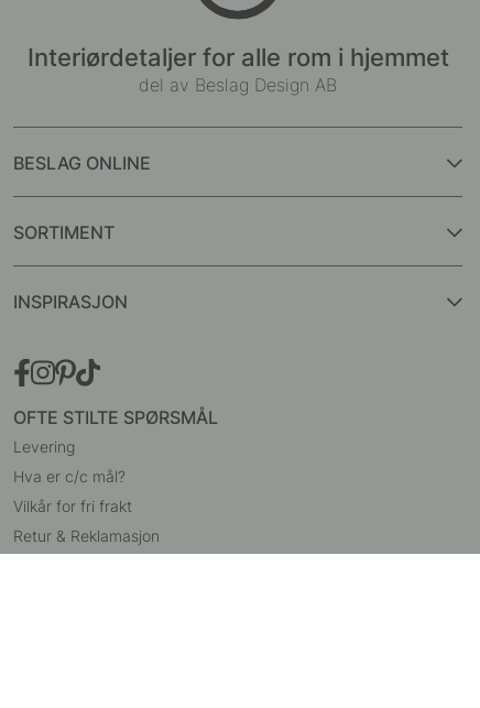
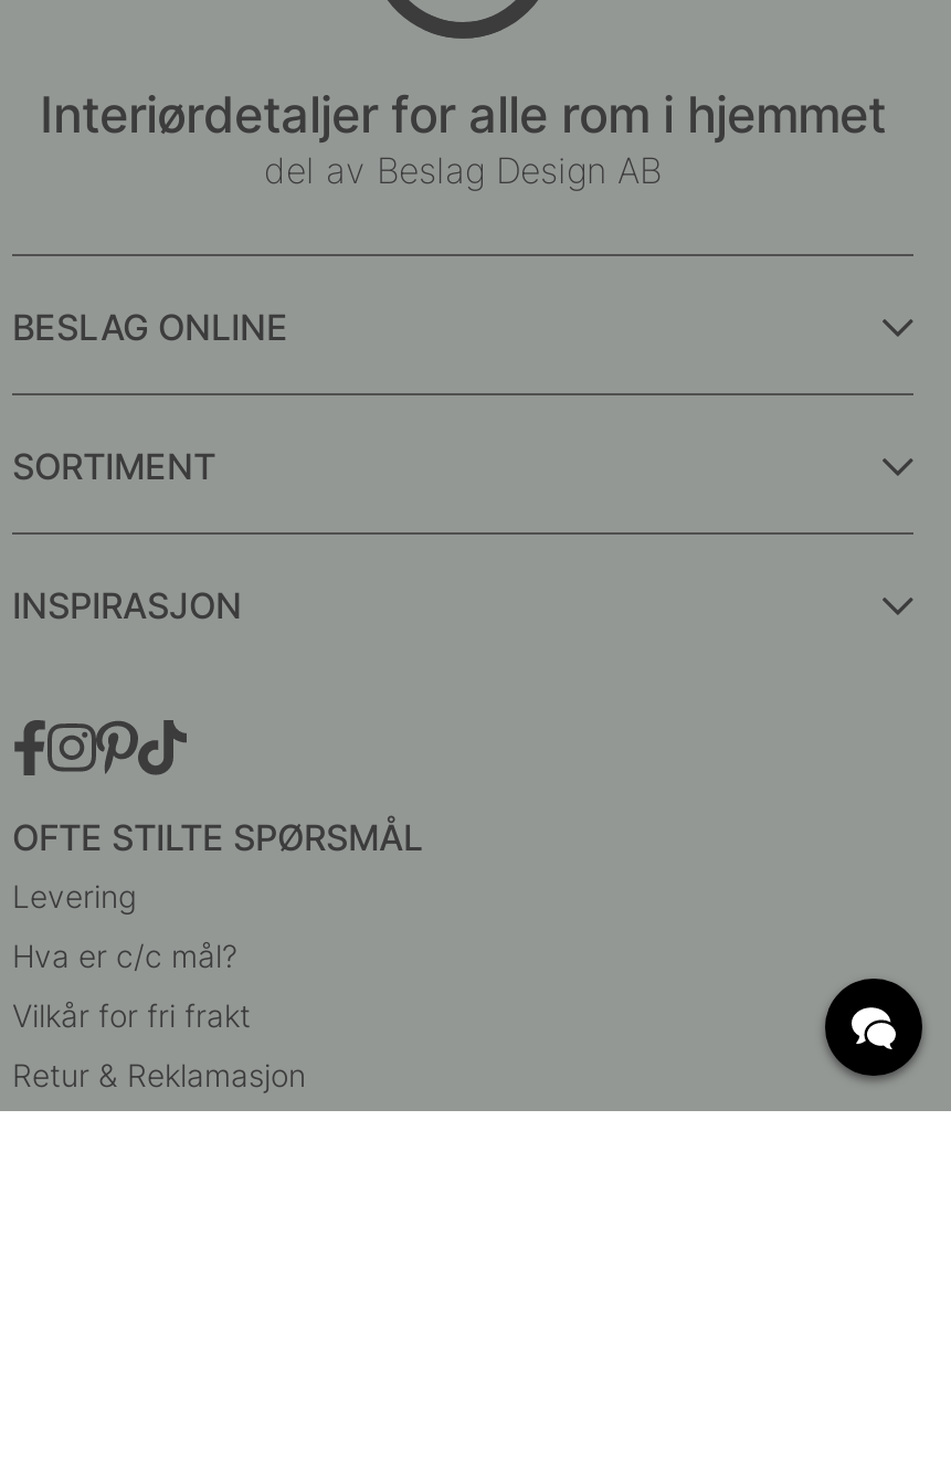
+ [image]
